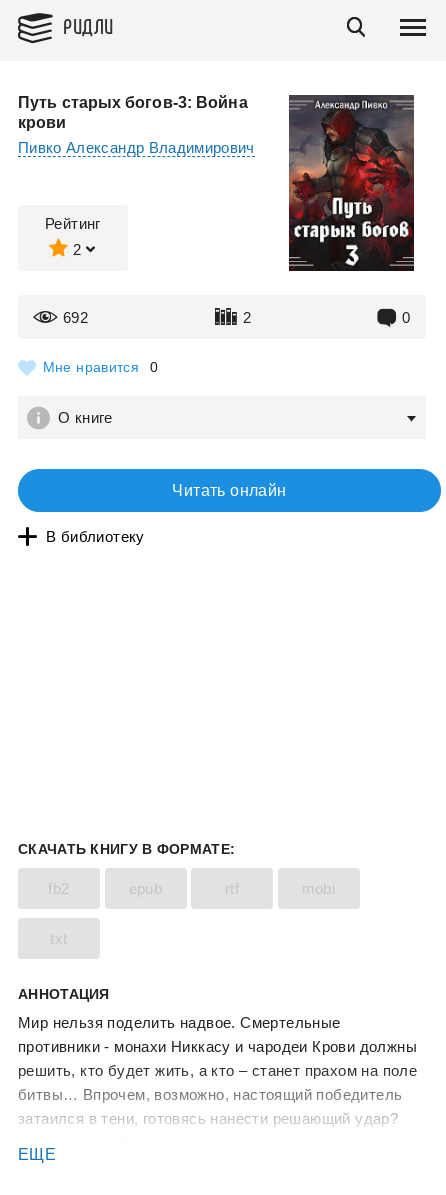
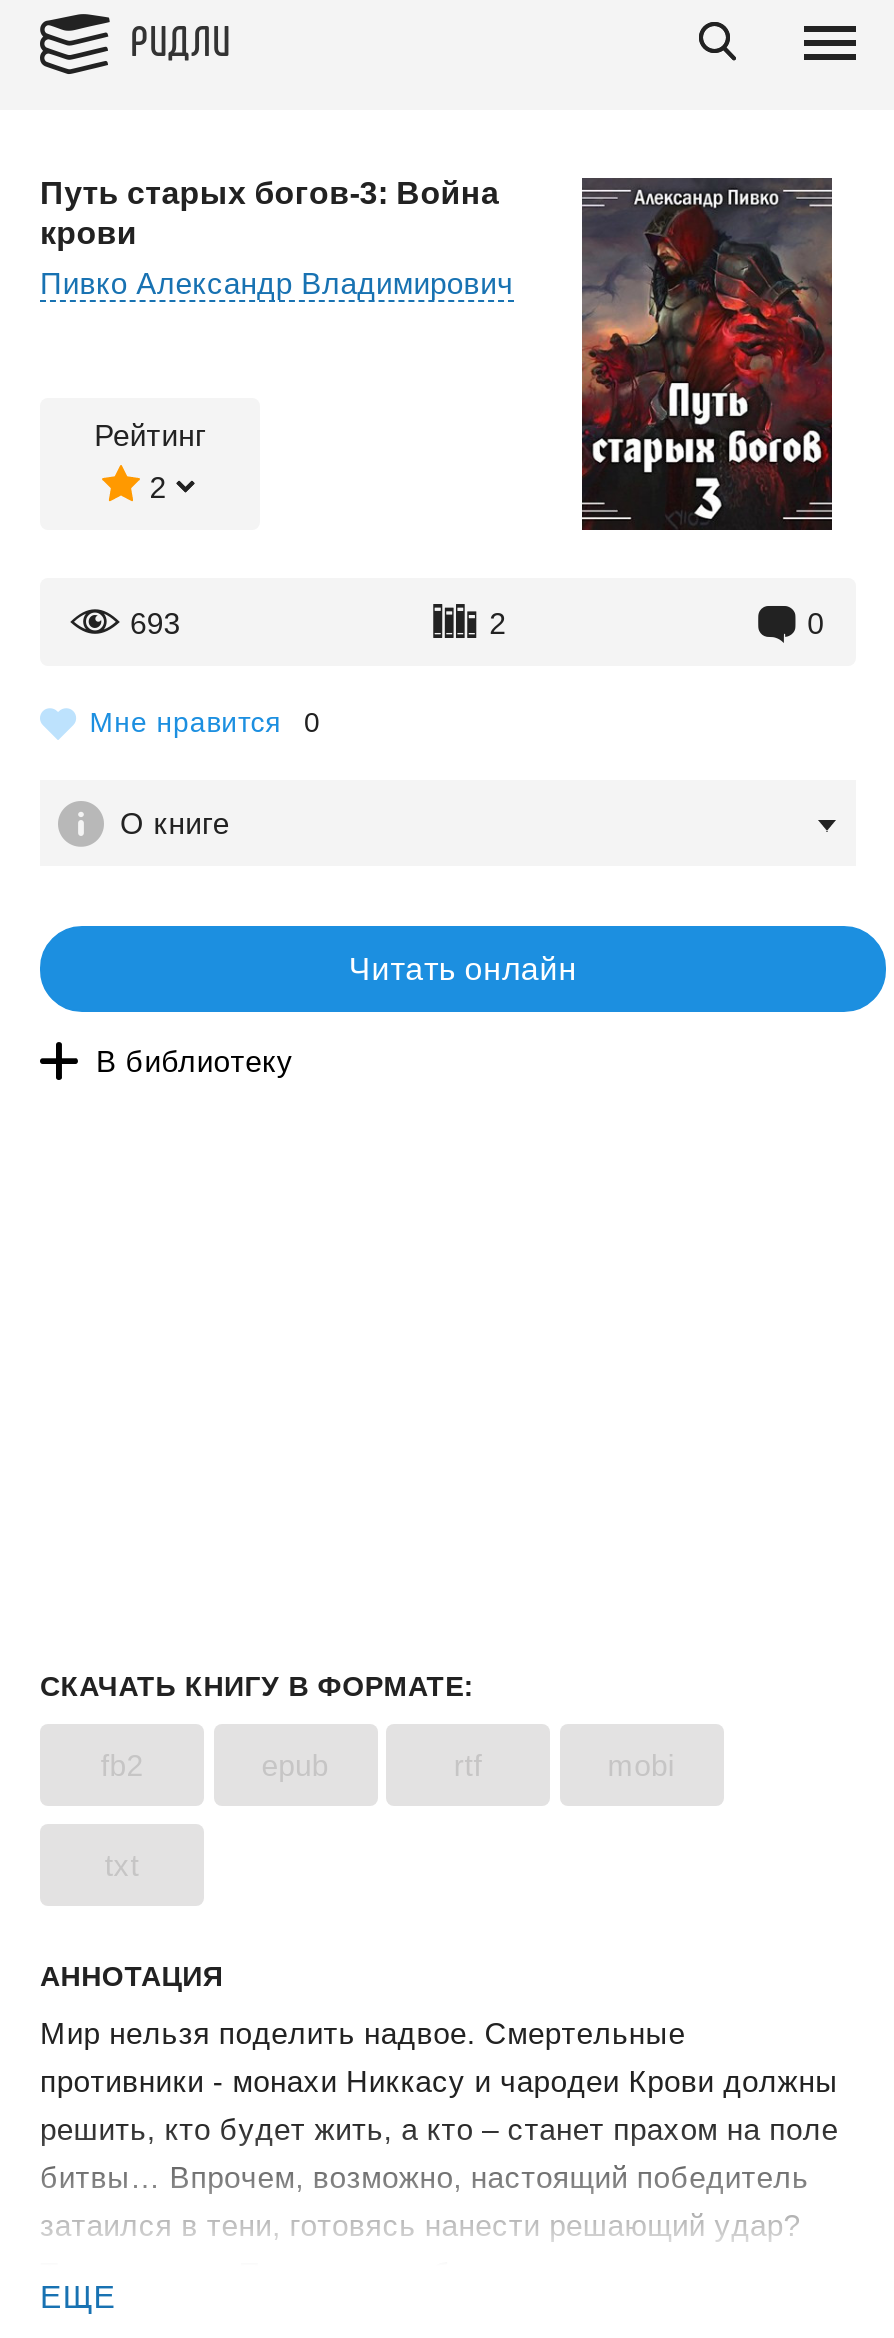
- 692
+ 693
